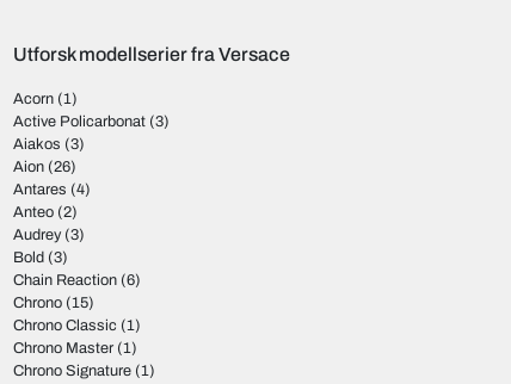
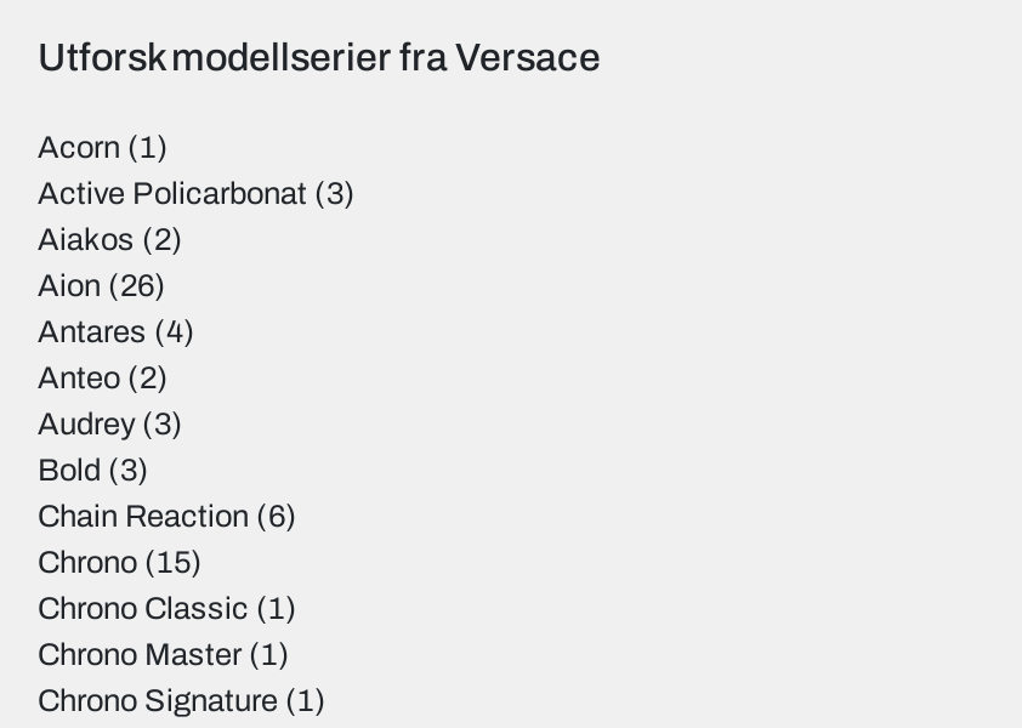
- Aiakos (3)
+ Aiakos (2)
